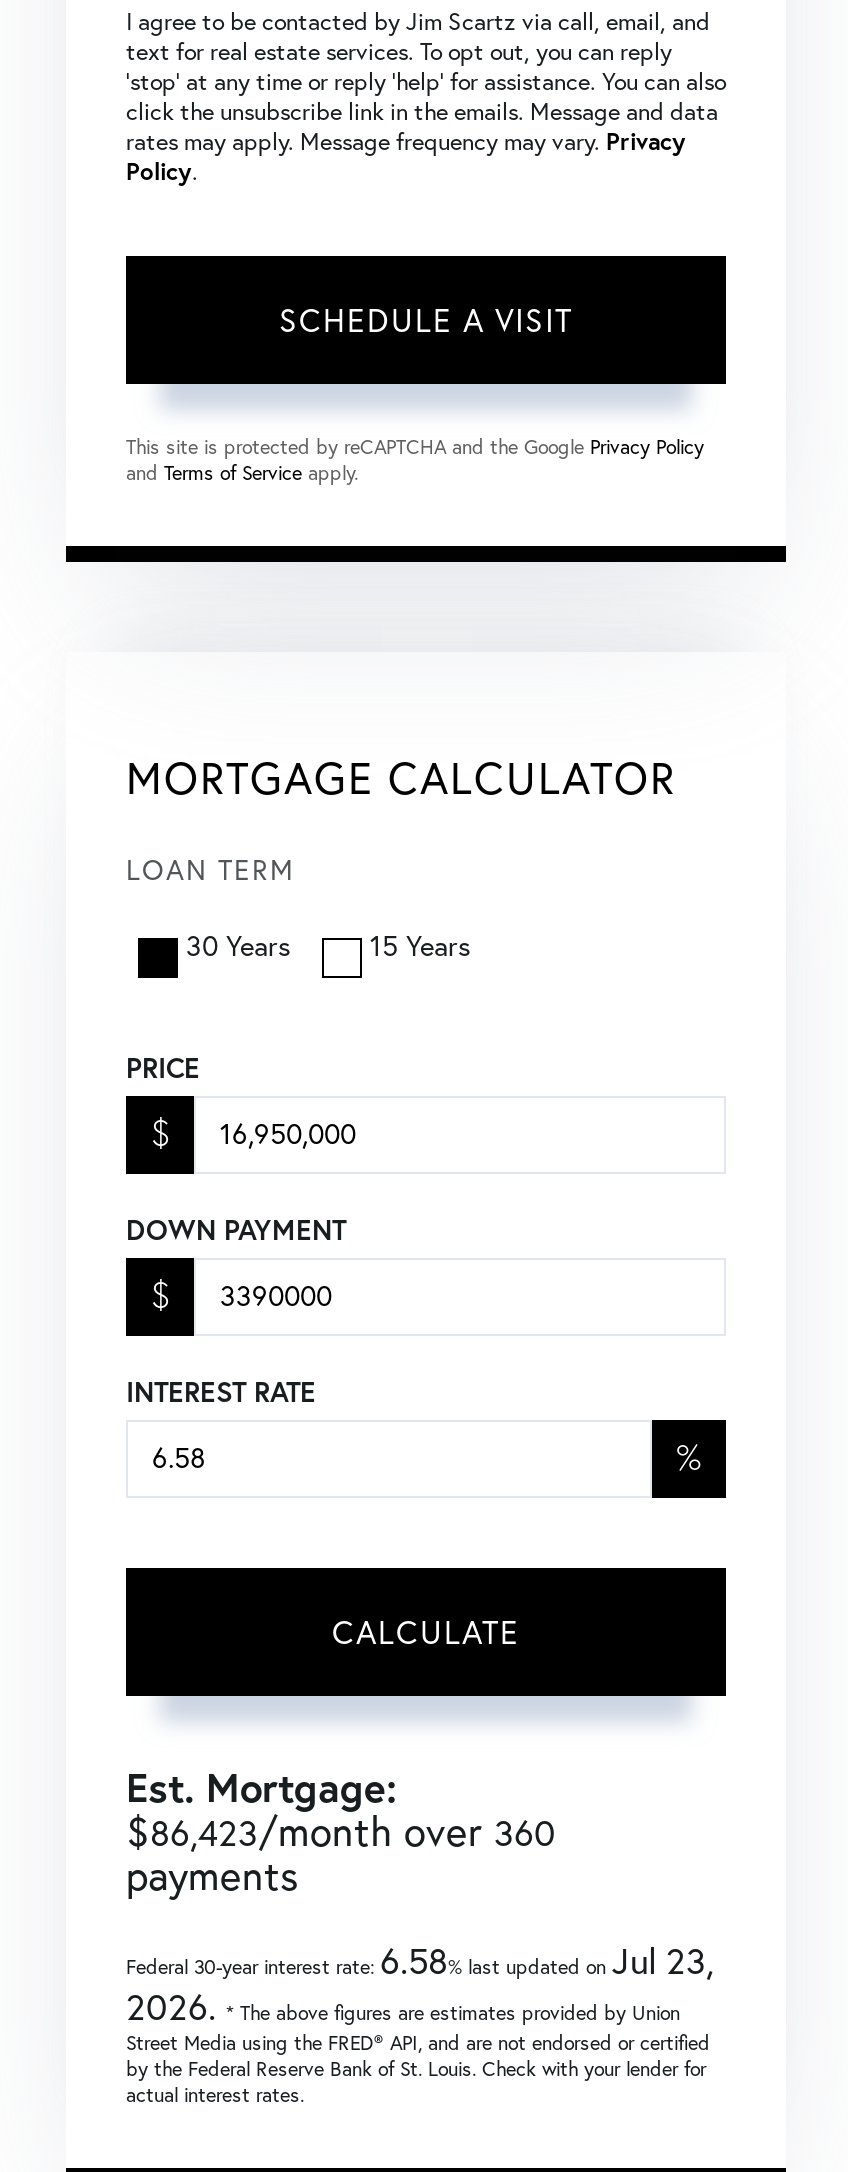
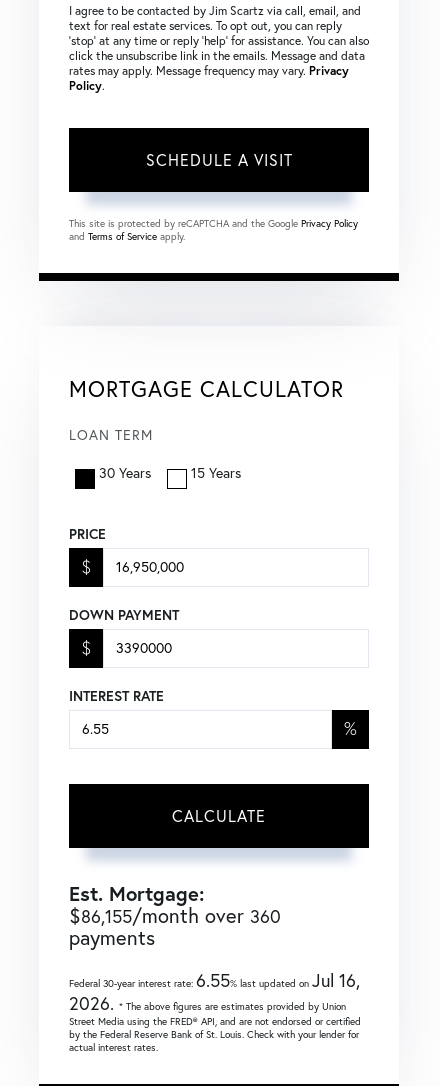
- $86,423/month over 360
+ $86,155/month over 360

- Federal 30-year interest rate: 6.58% last updated onJul 23,
+ Federal 30-year interest rate: 6.55% last updated onJul 16,
